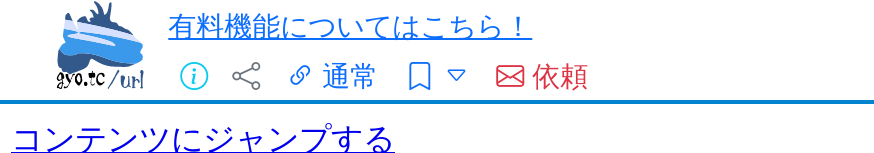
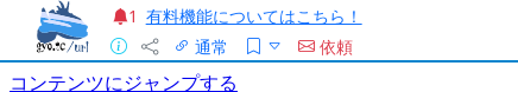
- 有料機能についてはこちら！
+ 1 有料機能についてはこちら！
